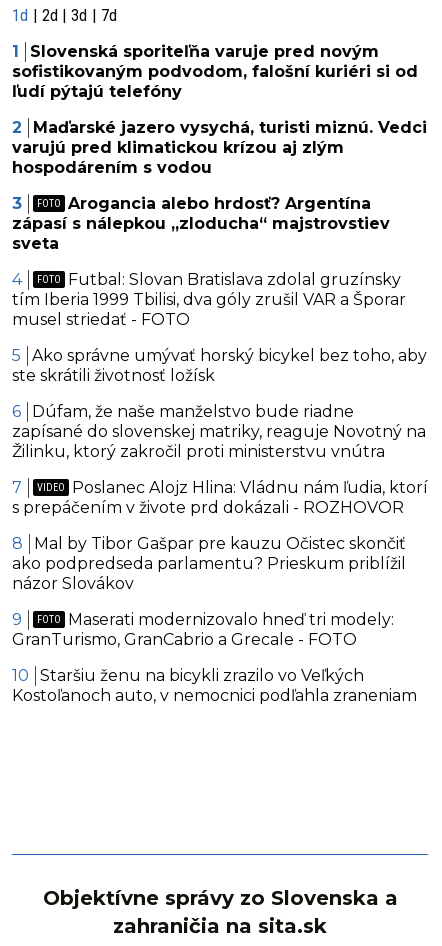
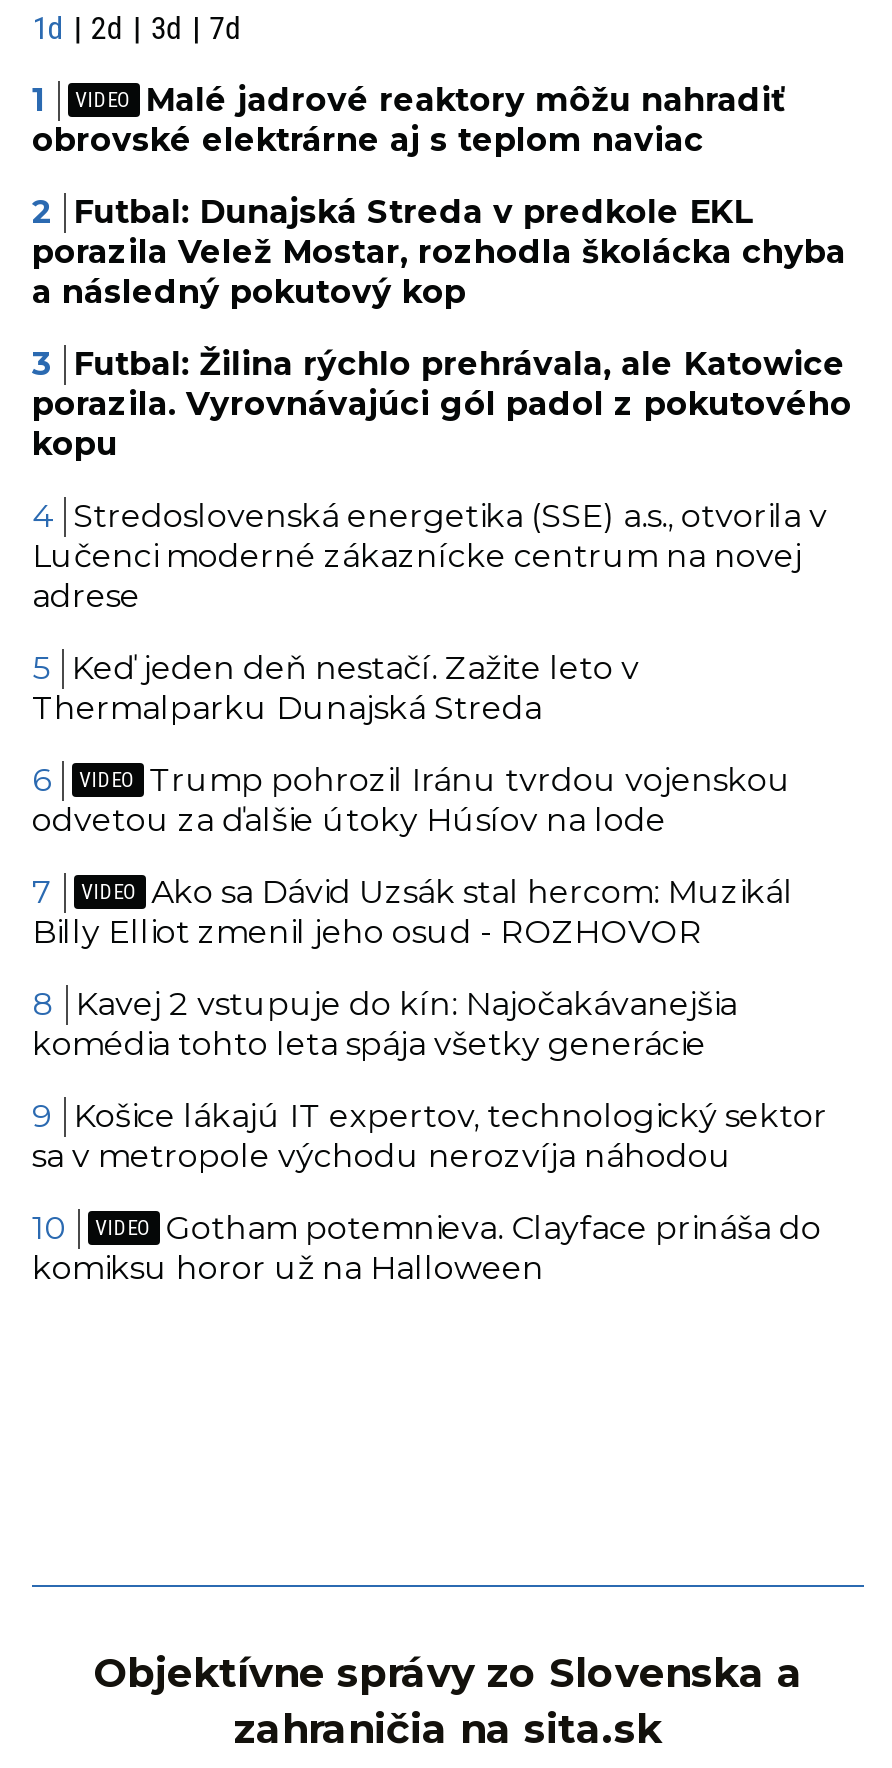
- Slovenská sporiteľňa varuje pred novým
- sofistikovaným podvodom, falošní kuriéri si od
- ľudí pýtajú telefóny
+ Malé jadrové reaktory môžu nahradiť
+ obrovské elektrárne aj s teplom naviac

- Maďarské jazero vysychá, turisti miznú. Vedci
- varujú pred klimatickou krízou aj zlým
- hospodárením s vodou
+ Futbal: Dunajská Streda v predkole EKL
+ porazila Velež Mostar, rozhodla školácka chyba
+ a následný pokutový kop

- Arogancia alebo hrdosť? Argentína
- zápasí s nálepkou „zloducha“ majstrovstiev
- sveta
+ Futbal: Žilina rýchlo prehrávala, ale Katowice
+ porazila. Vyrovnávajúci gól padol z pokutového
+ kopu

- Futbal: Slovan Bratislava zdolal gruzínsky
- tím Iberia 1999 Tbilisi, dva góly zrušil VAR a Šporar
- musel striedať - FOTO
+ Stredoslovenská energetika (SSE) a.s., otvorila v
+ Lučenci moderné zákaznícke centrum na novej
+ adrese

- Ako správne umývať horský bicykel bez toho, aby
- ste skrátili životnosť ložísk
+ Keď jeden deň nestačí. Zažite leto v
+ Thermalparku Dunajská Streda

- Dúfam, že naše manželstvo bude riadne
- zapísané do slovenskej matriky, reaguje Novotný na
- Žilinku, ktorý zakročil proti ministerstvu vnútra
+ Trump pohrozil Iránu tvrdou vojenskou
+ odvetou za ďalšie útoky Húsíov na lode

- Poslanec Alojz Hlina: Vládnu nám ľudia, ktorí
- s prepáčením v živote prd dokázali - ROZHOVOR
+ Ako sa Dávid Uzsák stal hercom: Muzikál
+ Billy Elliot zmenil jeho osud - ROZHOVOR

- Mal by Tibor Gašpar pre kauzu Očistec skončiť
- ako podpredseda parlamentu? Prieskum priblížil
- názor Slovákov
+ Kavej 2 vstupuje do kín: Najočakávanejšia
+ komédia tohto leta spája všetky generácie

- Maserati modernizovalo hneď tri modely:
- GranTurismo, GranCabrio a Grecale - FOTO
+ Košice lákajú IT expertov, technologický sektor
+ sa v metropole východu nerozvíja náhodou

- Staršiu ženu na bicykli zrazilo vo Veľkých
- Kostoľanoch auto, v nemocnici podľahla zraneniam
+ Gotham potemnieva. Clayface prináša do
+ komiksu horor už na Halloween
